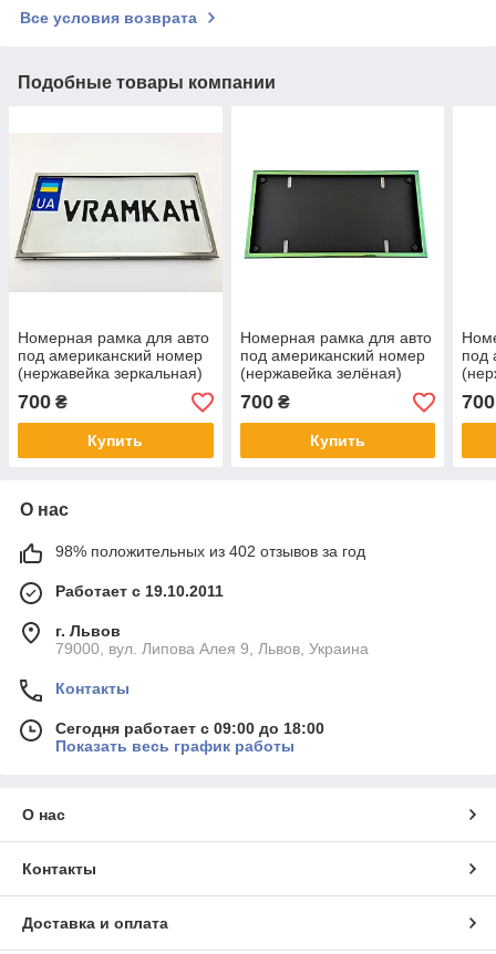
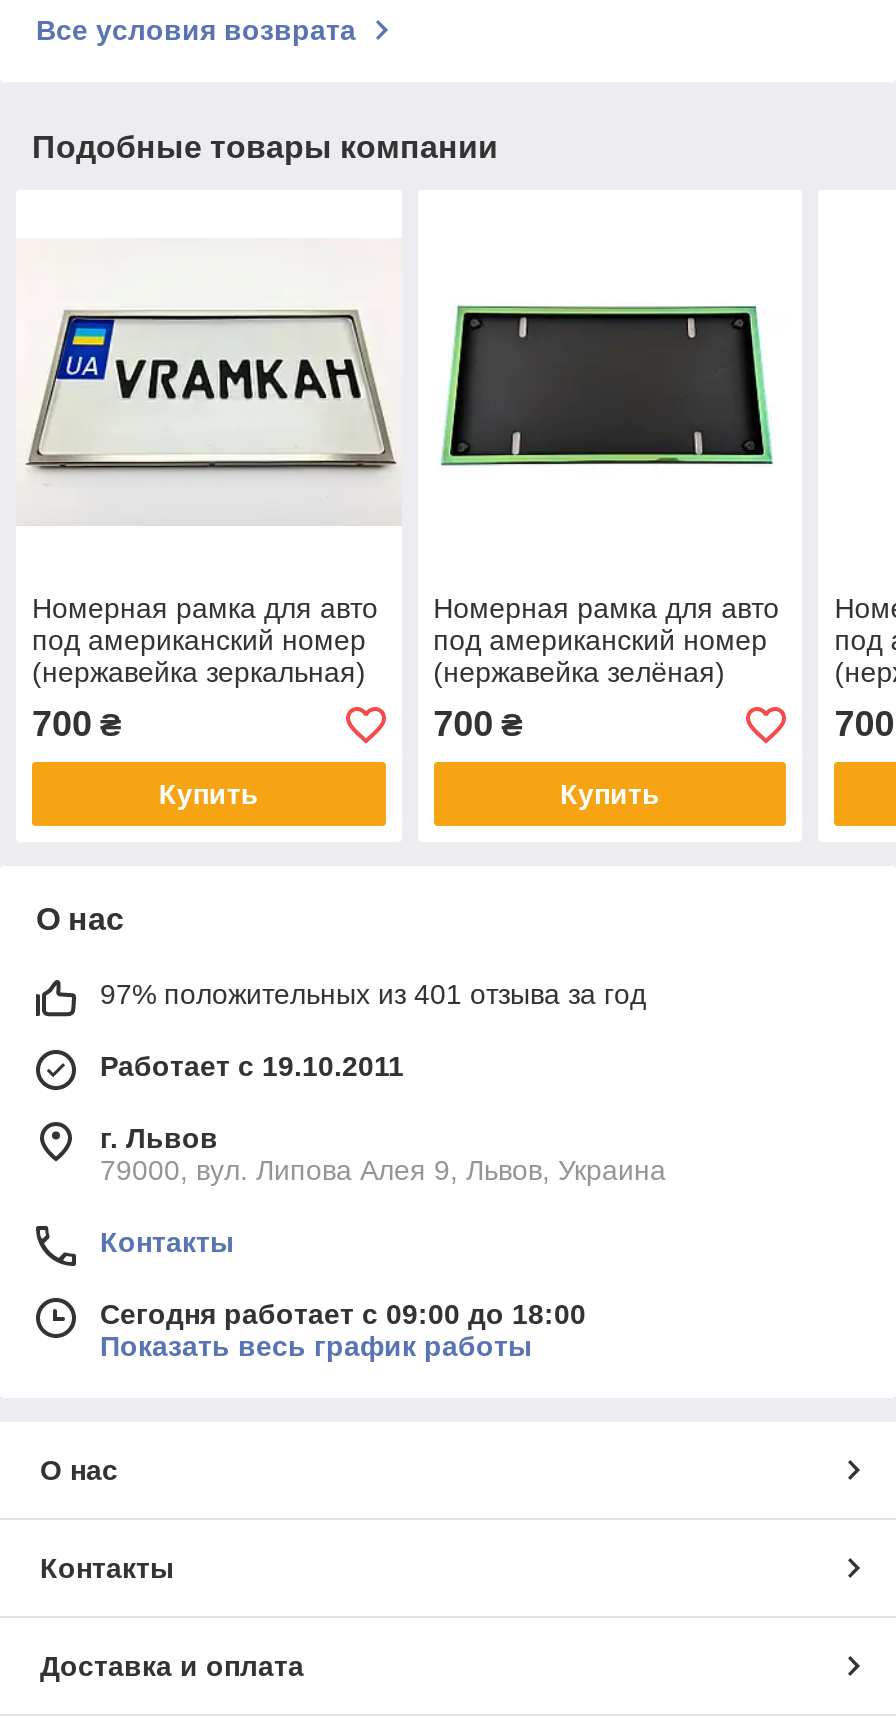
- 98% положительных из 402 отзывов за год
+ 97% положительных из 401 отзыва за год
